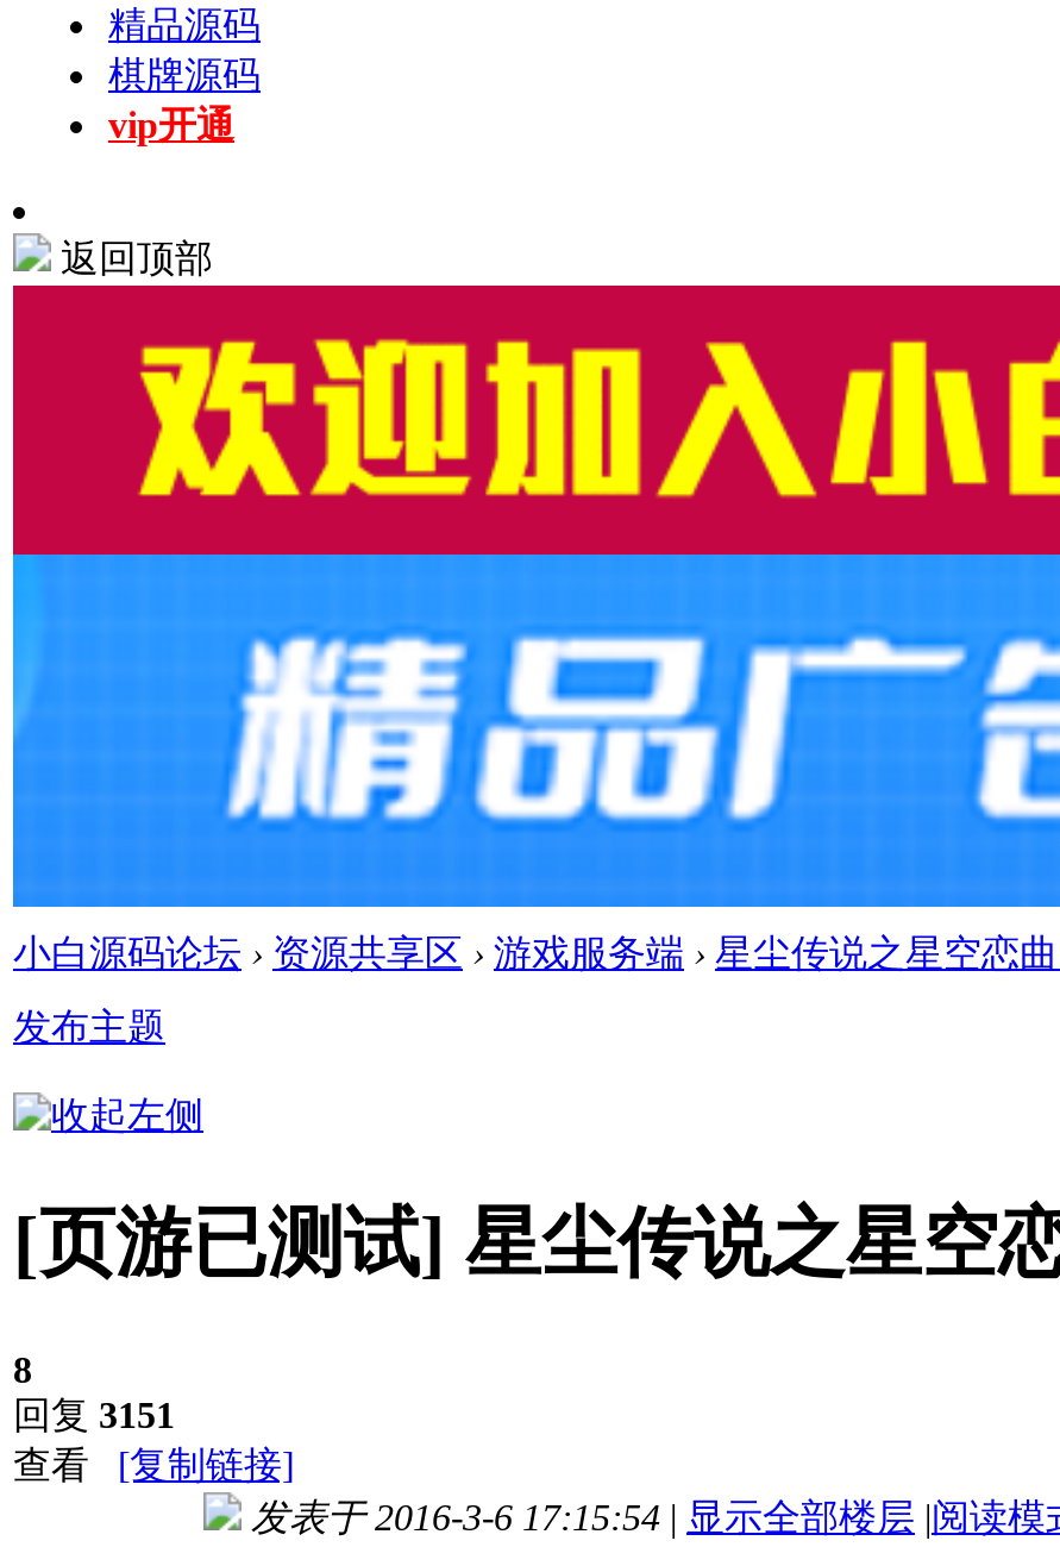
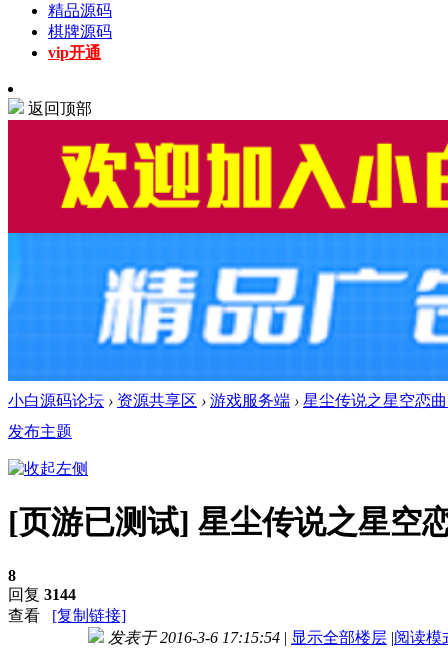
- 回复3151
+ 回复3144
